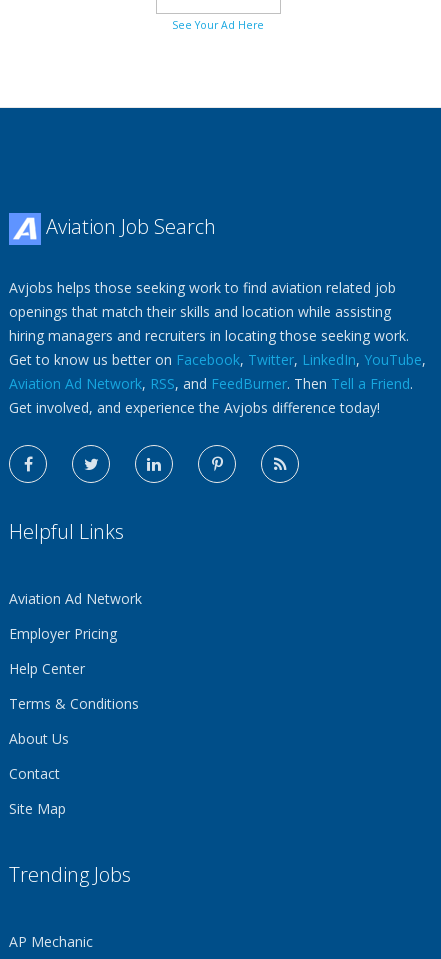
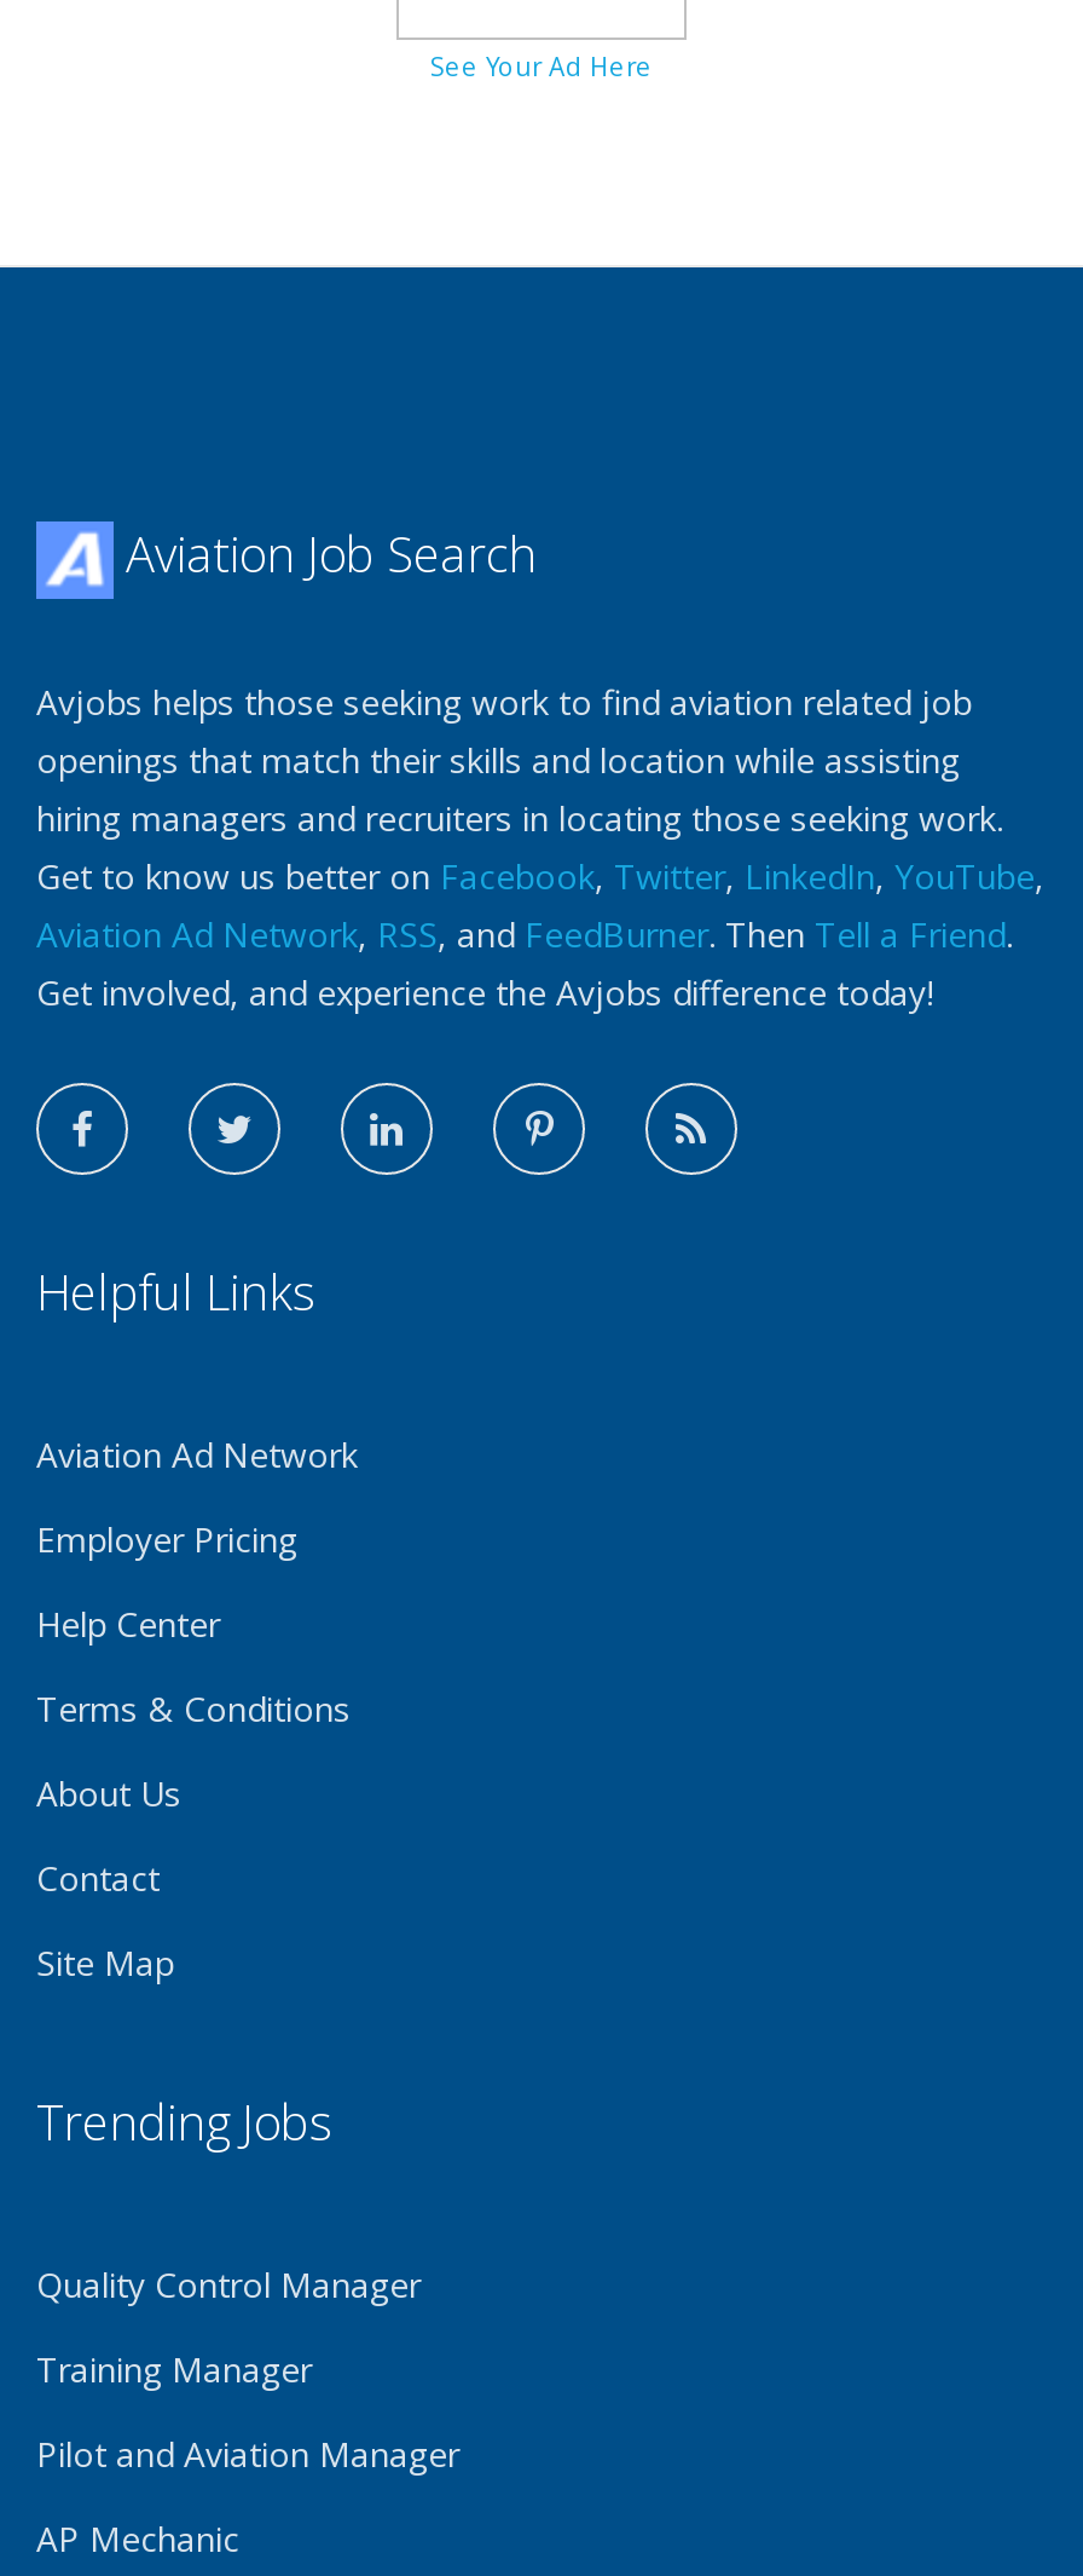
+ Quality Control Manager
+ Training Manager
+ Pilot and Aviation Manager
